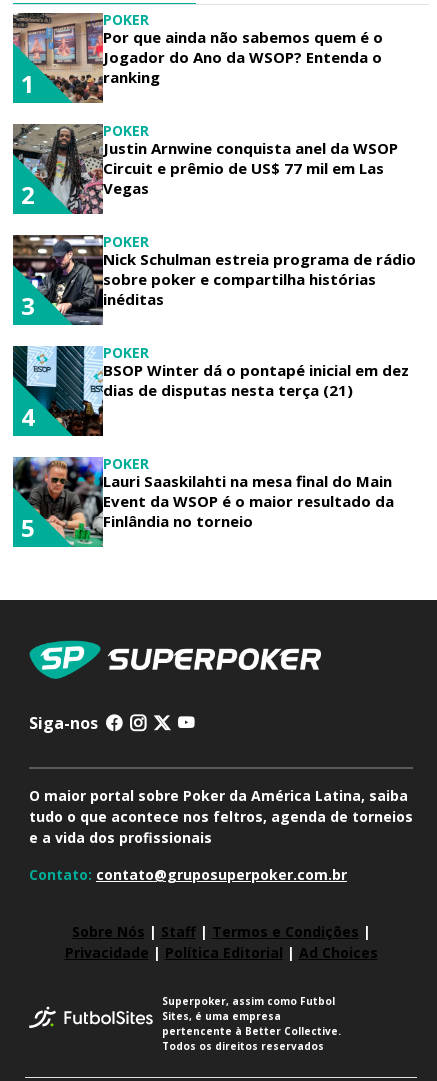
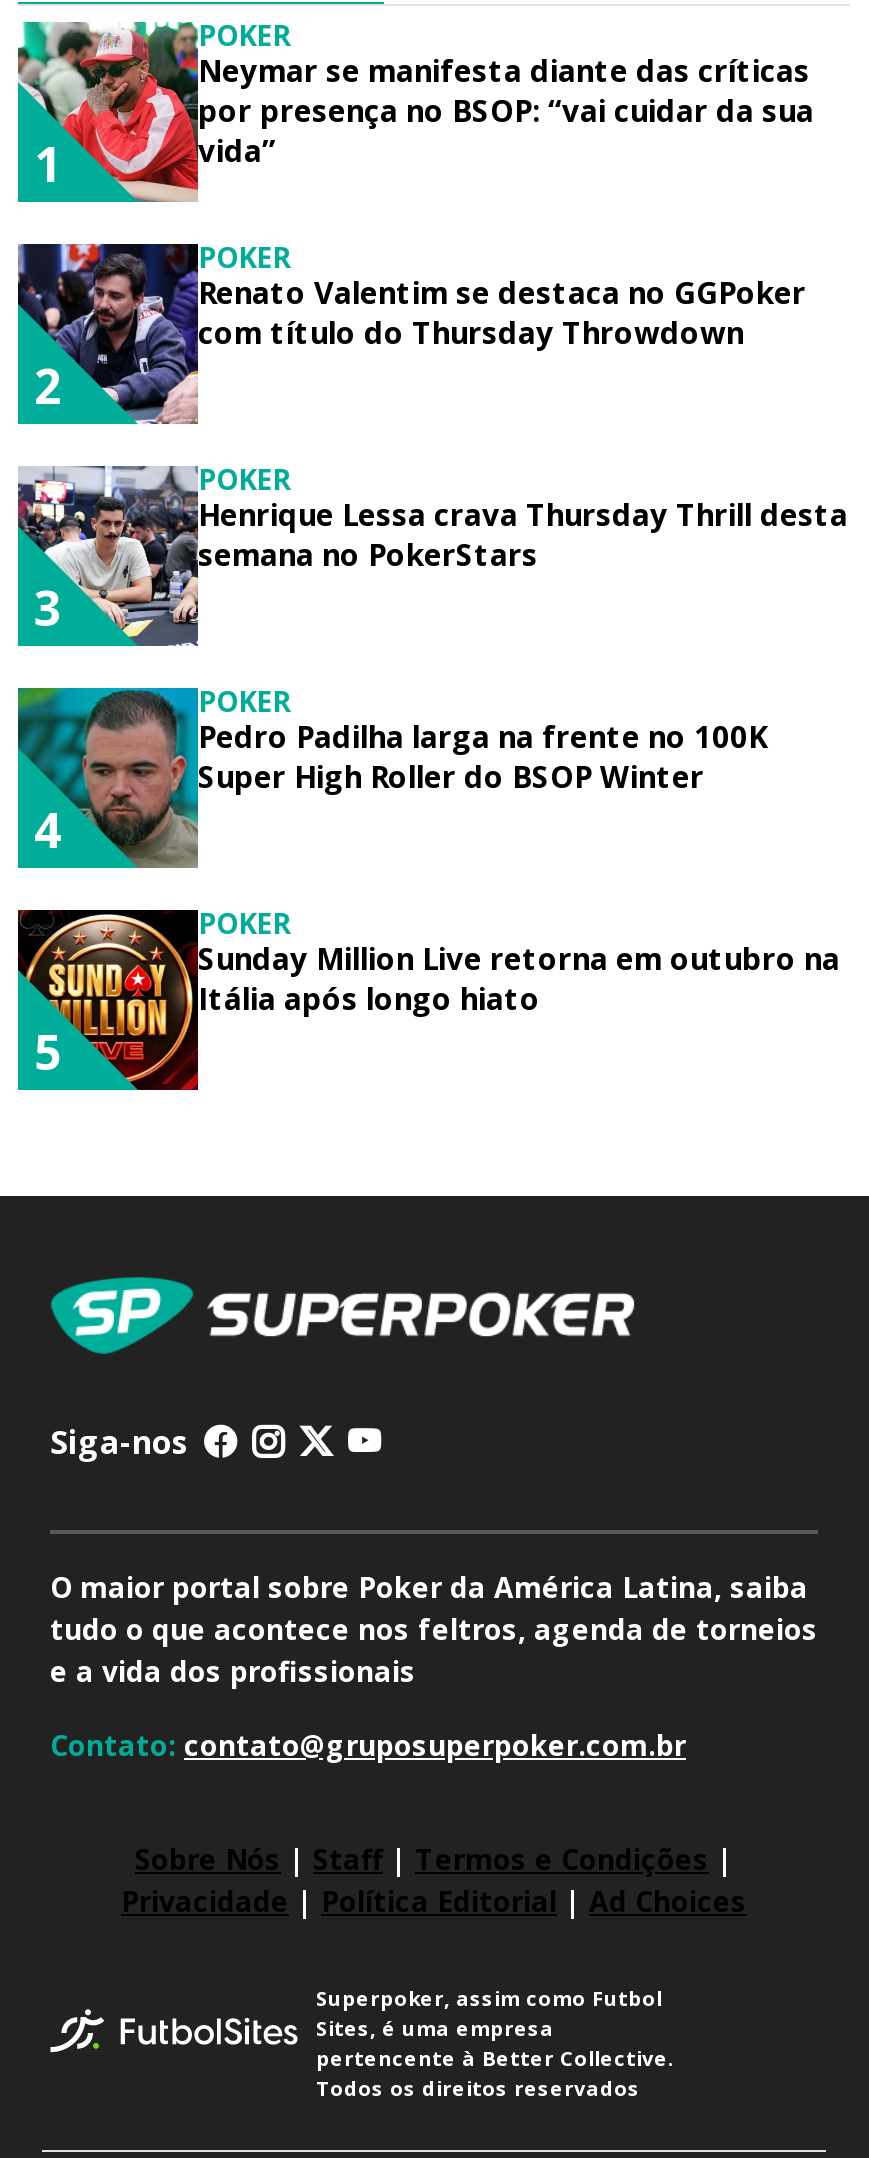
- [image]
- Por que ainda não sabemos quem é o
- Jogador do Ano da WSOP? Entenda o
- ranking
+ [image]
+ Neymar se manifesta diante das críticas
+ por presença no BSOP: “vai cuidar da sua
+ vida”

- [image]
- Justin Arnwine conquista anel da WSOP
- Circuit e prêmio de US$ 77 mil em Las
- Vegas
+ [image]
+ Renato Valentim se destaca no GGPoker
+ com título do Thursday Throwdown

- [image]
- Nick Schulman estreia programa de rádio
- sobre poker e compartilha histórias
- inéditas
+ [image]
+ Henrique Lessa crava Thursday Thrill desta
+ semana no PokerStars

- [image]
- BSOP Winter dá o pontapé inicial em dez
- dias de disputas nesta terça (21)
+ [image]
+ Pedro Padilha larga na frente no 100K
+ Super High Roller do BSOP Winter

- [image]
- Lauri Saaskilahti na mesa final do Main
- Event da WSOP é o maior resultado da
- Finlândia no torneio
+ [image]
+ Sunday Million Live retorna em outubro na
+ Itália após longo hiato
